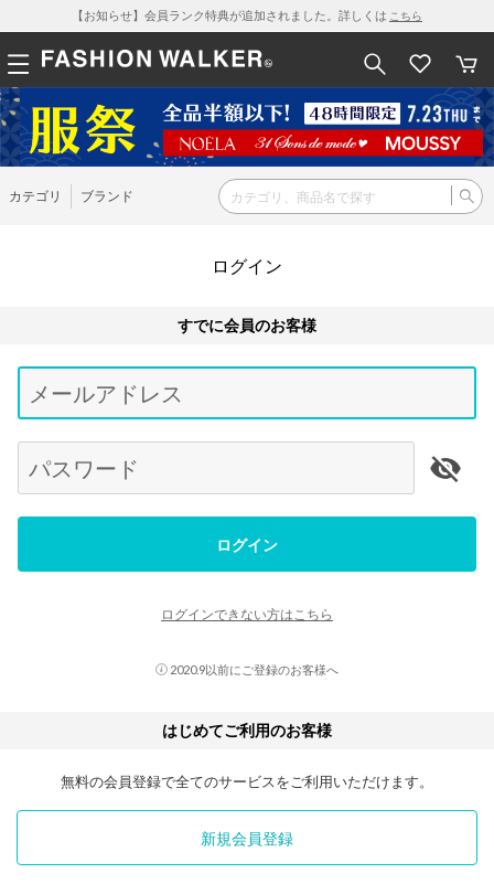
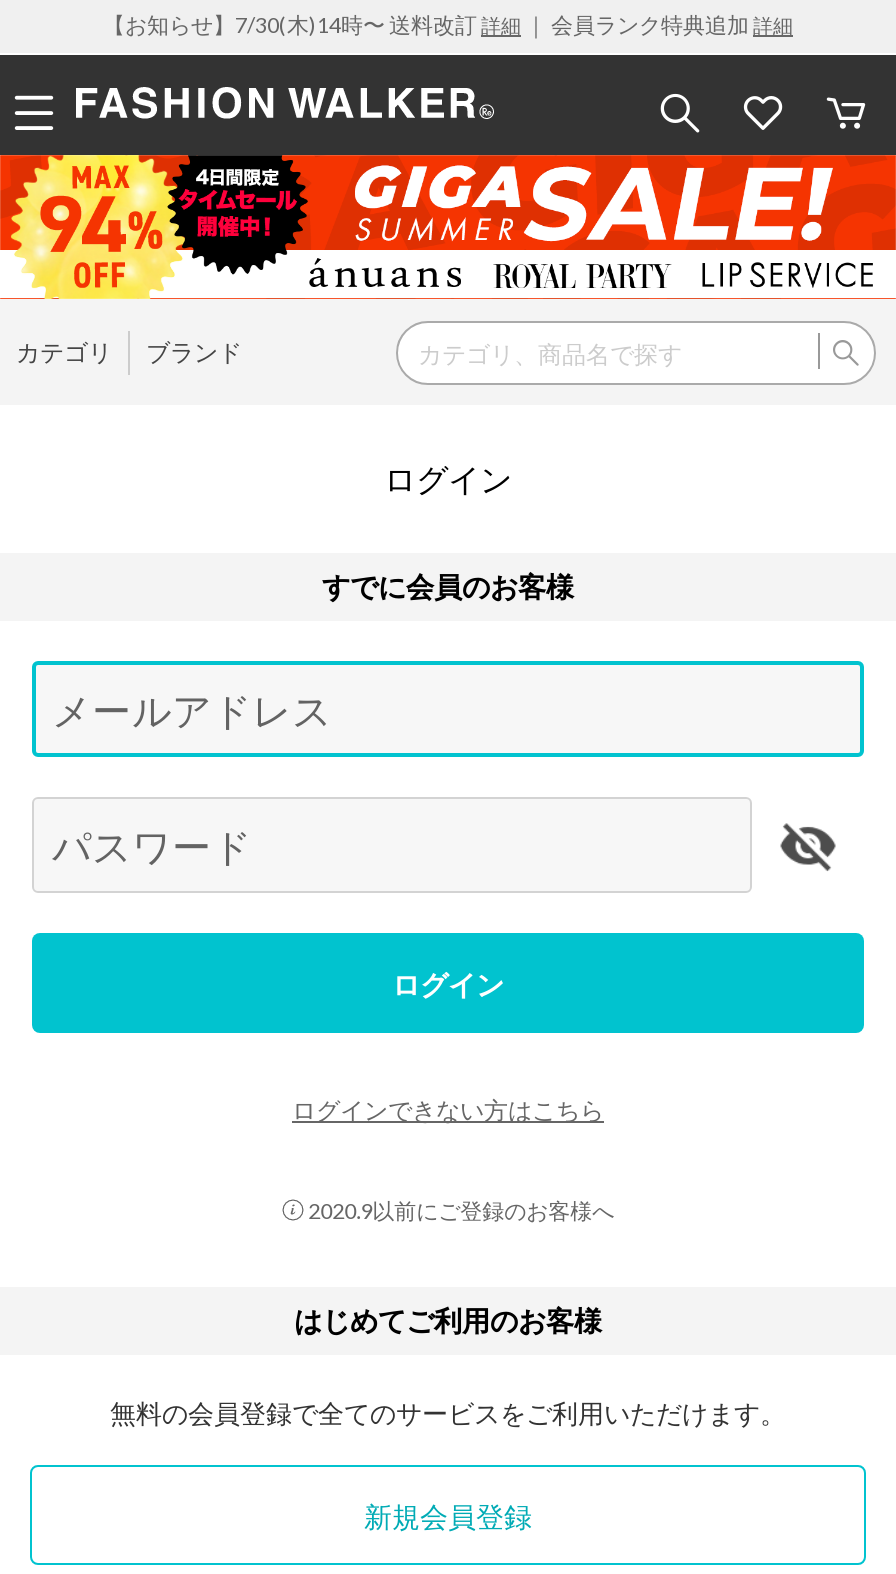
- 【お知らせ】会員ランク特典が追加されました。詳しくはこちら
+ 【お知らせ】7/30(木)14時〜 送料改訂詳細｜ 会員ランク特典追加詳細

- [image]
+ [image]
